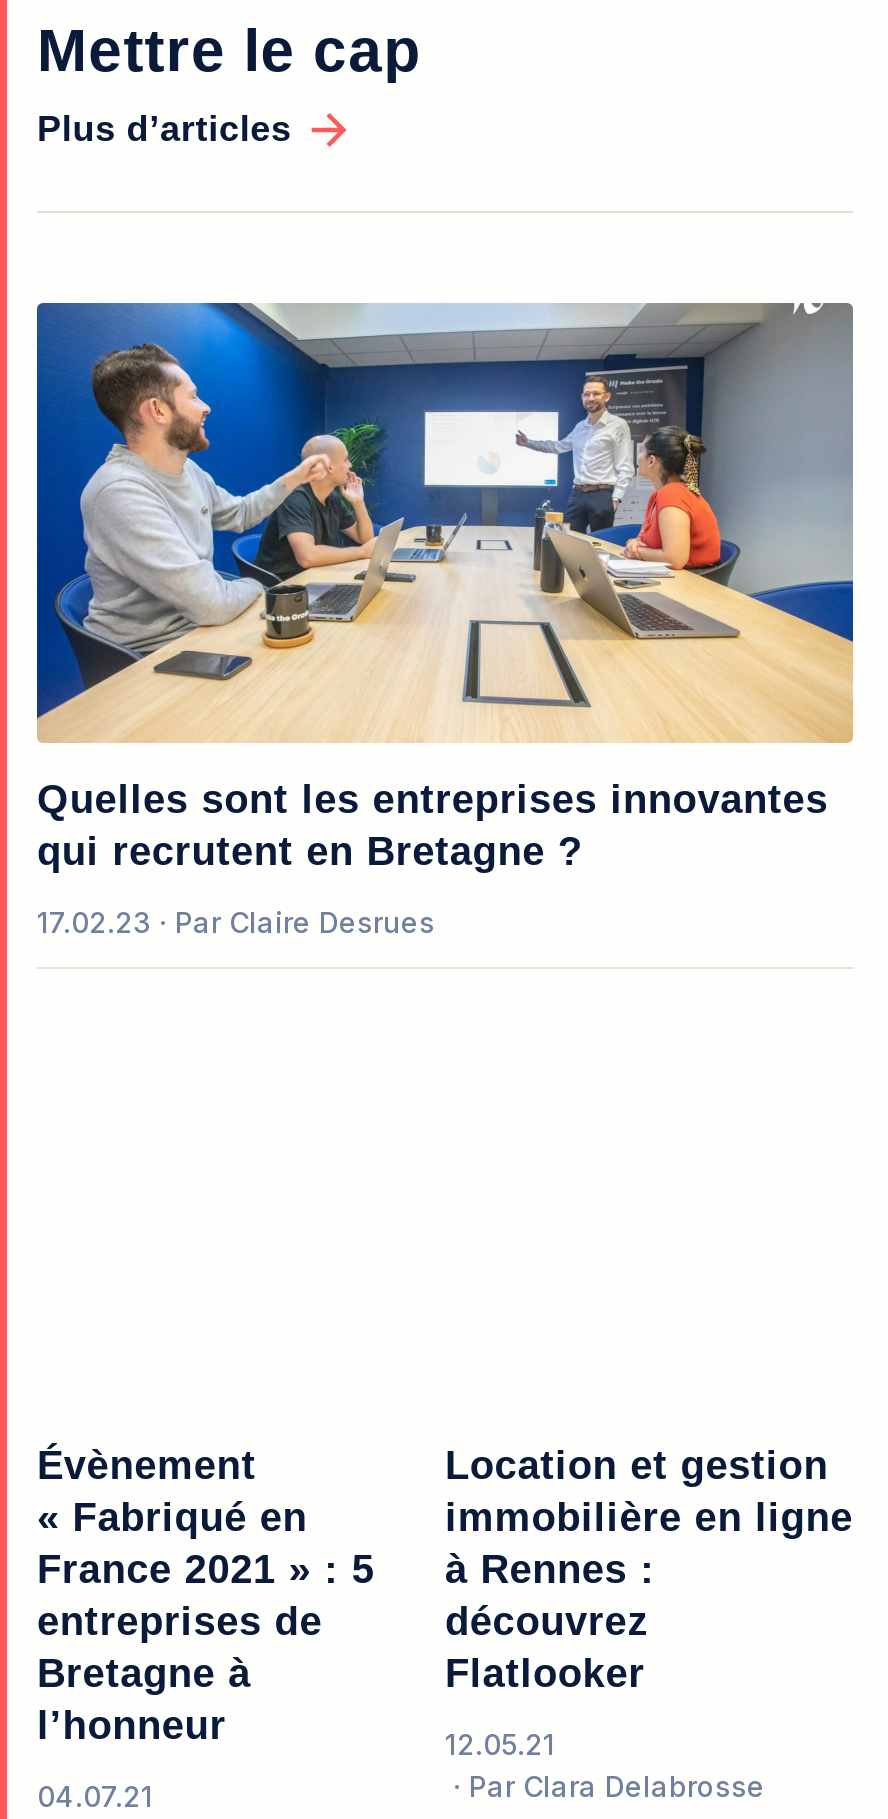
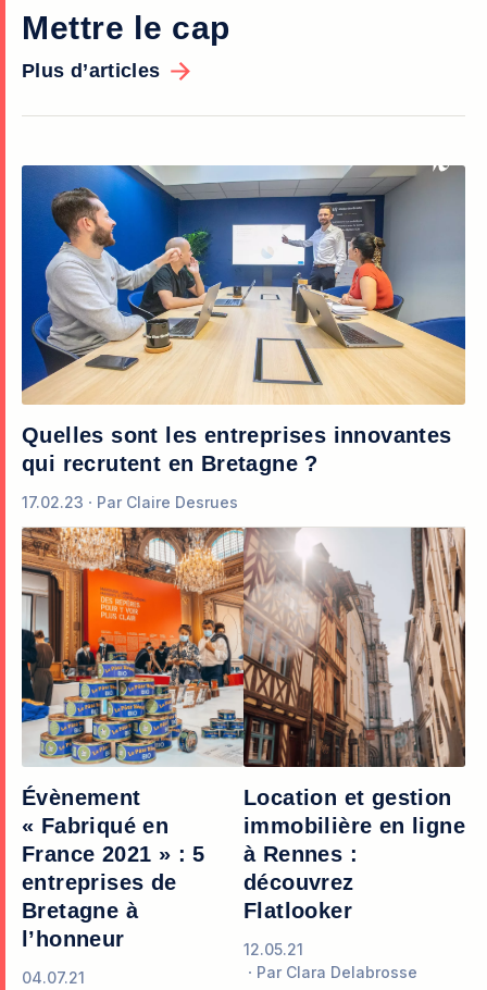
+ [image]
